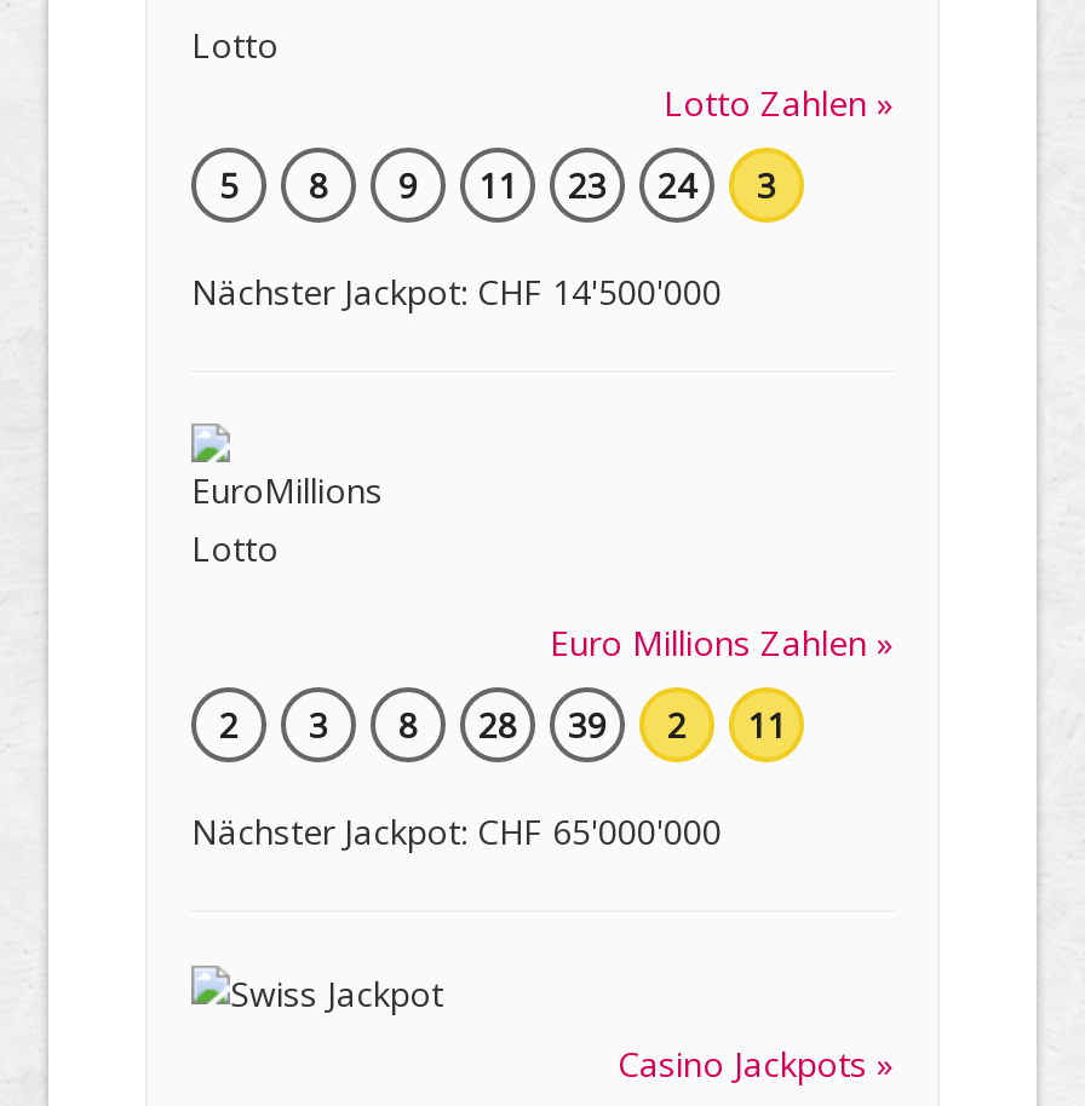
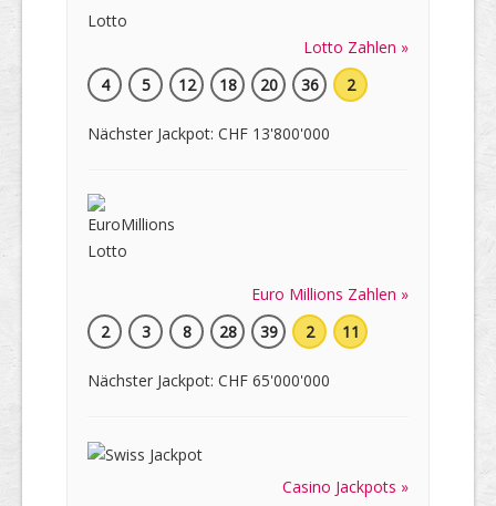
- 8
- 9
- 11
- 23
- 24
- 3
+ 12
+ 18
+ 20
+ 36
+ 2

+ 4

- Nächster Jackpot: CHF 14'500'000
+ Nächster Jackpot: CHF 13'800'000
